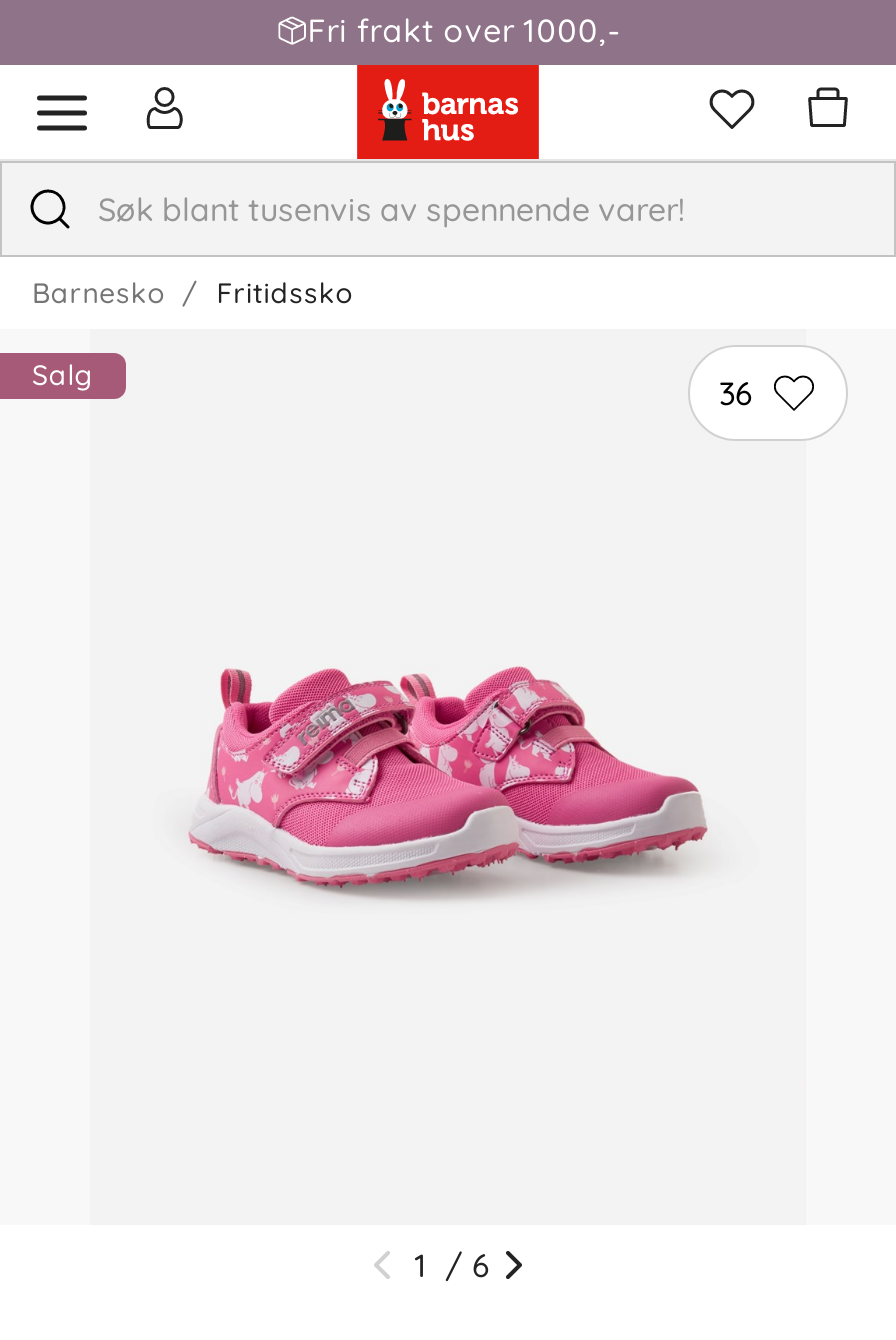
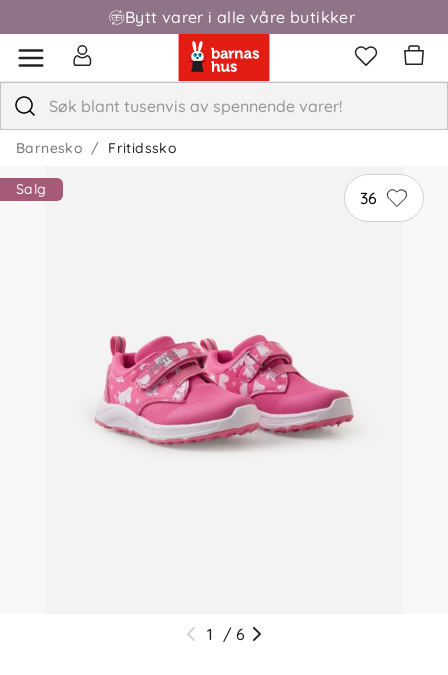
- Fri frakt over 1000,-
+ Bytt varer i alle våre butikker
